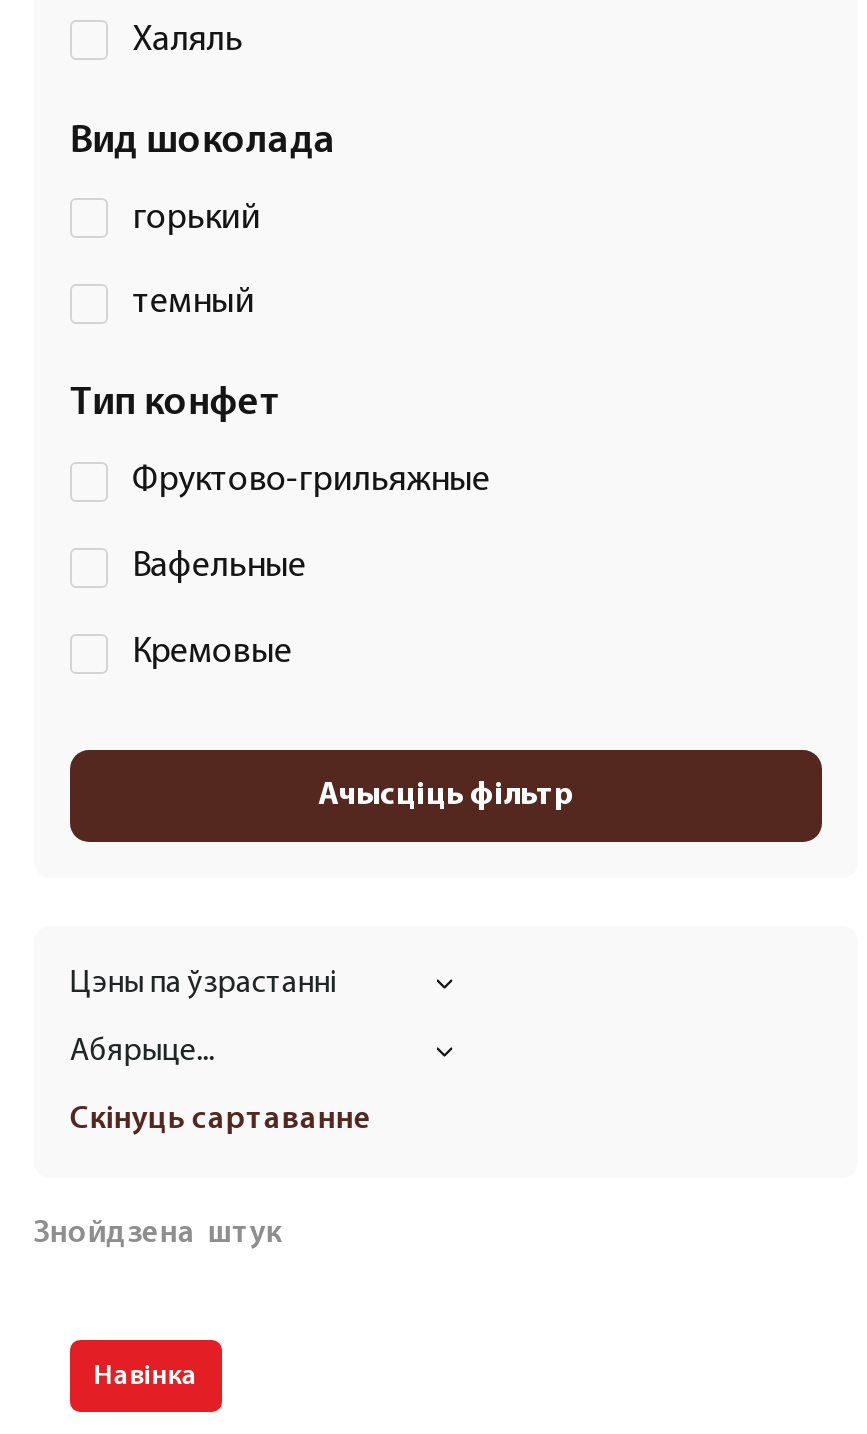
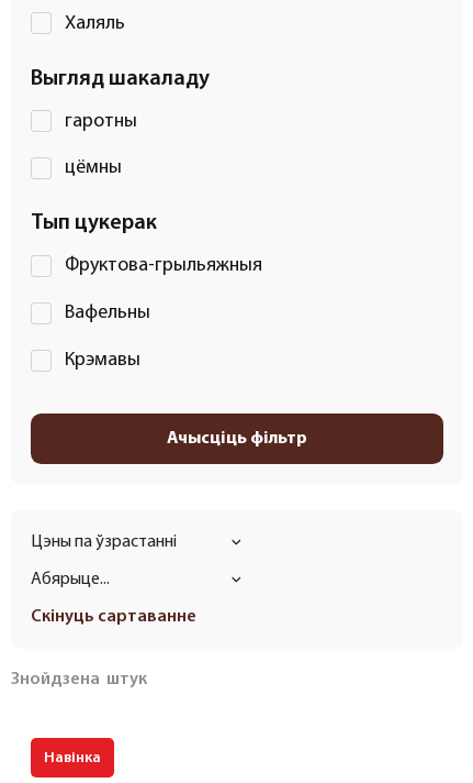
- Вид шоколада
+ Выгляд шакаладу

- горький
+ гаротны

- темный
+ цёмны

- Тип конфет
+ Тып цукерак

- Фруктово-грильяжные
+ Фруктова-грыльяжныя

- Вафельные
+ Вафельны

- Кремовые
+ Крэмавы
